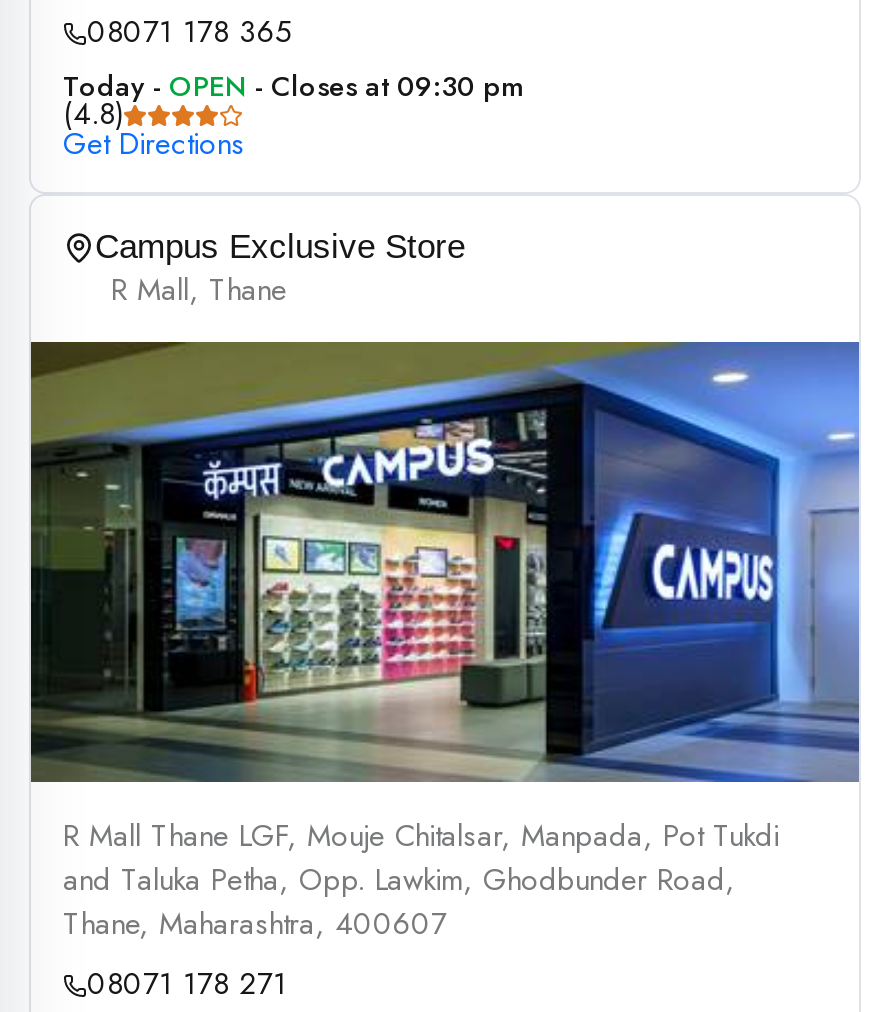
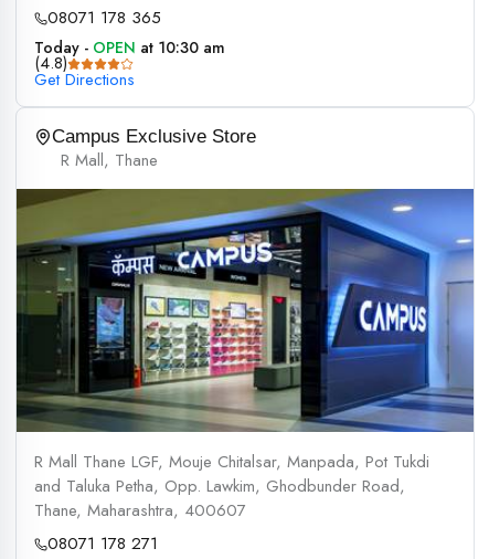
- Today - OPEN - Closes at 09:30 pm
+ Today - OPEN at 10:30 am
